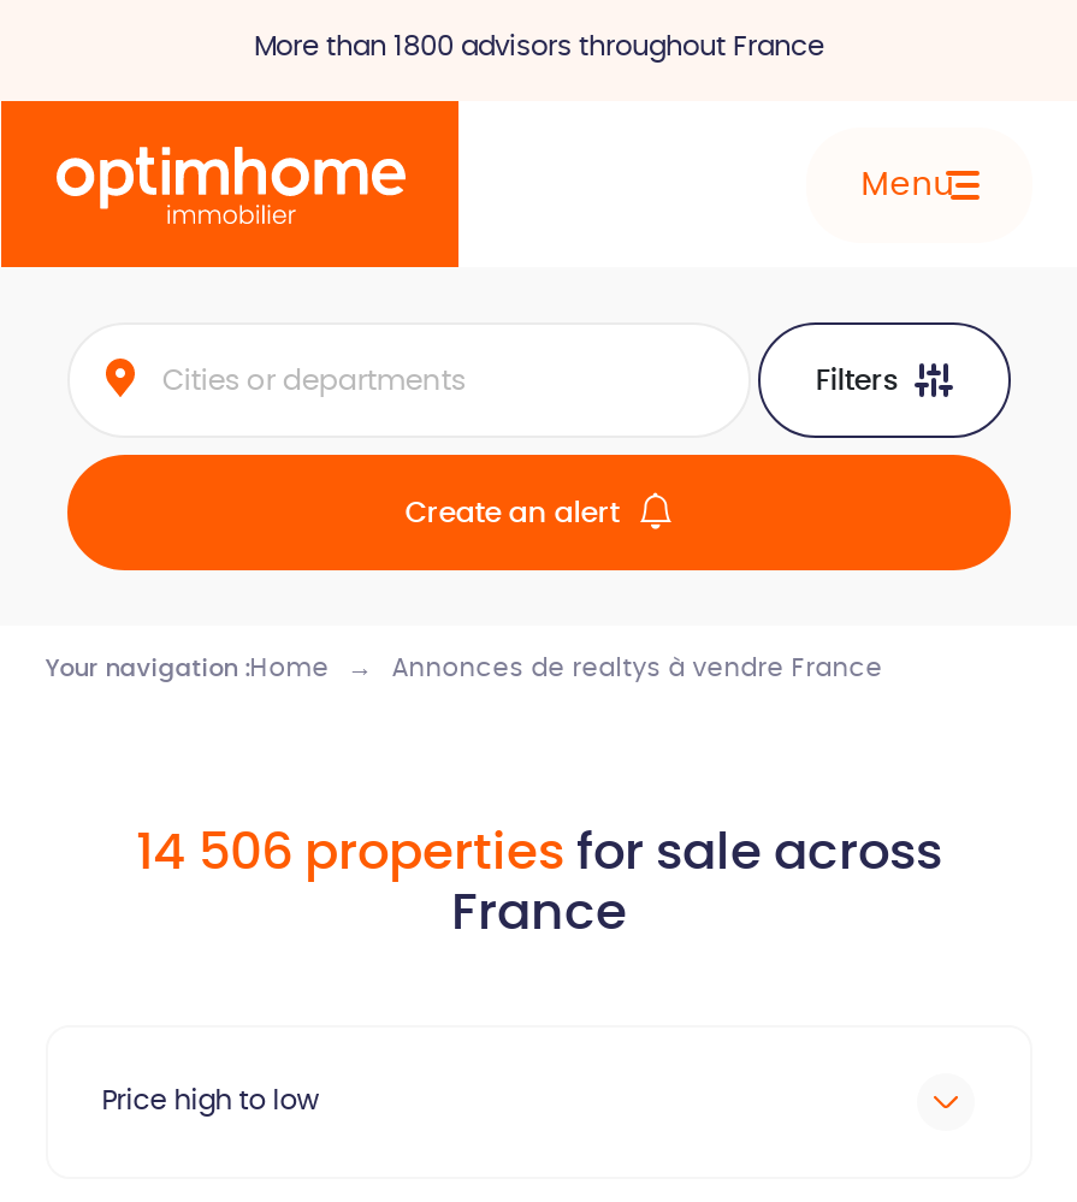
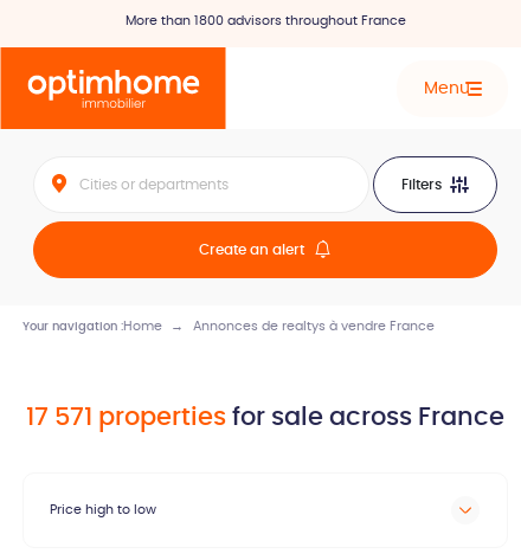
- 14 506 properties for sale across
- France
+ 17 571 properties for sale across France
